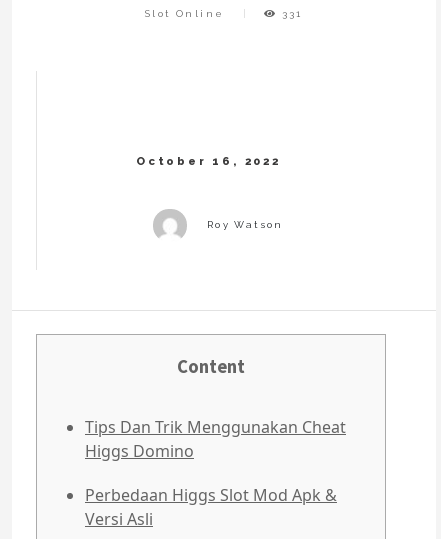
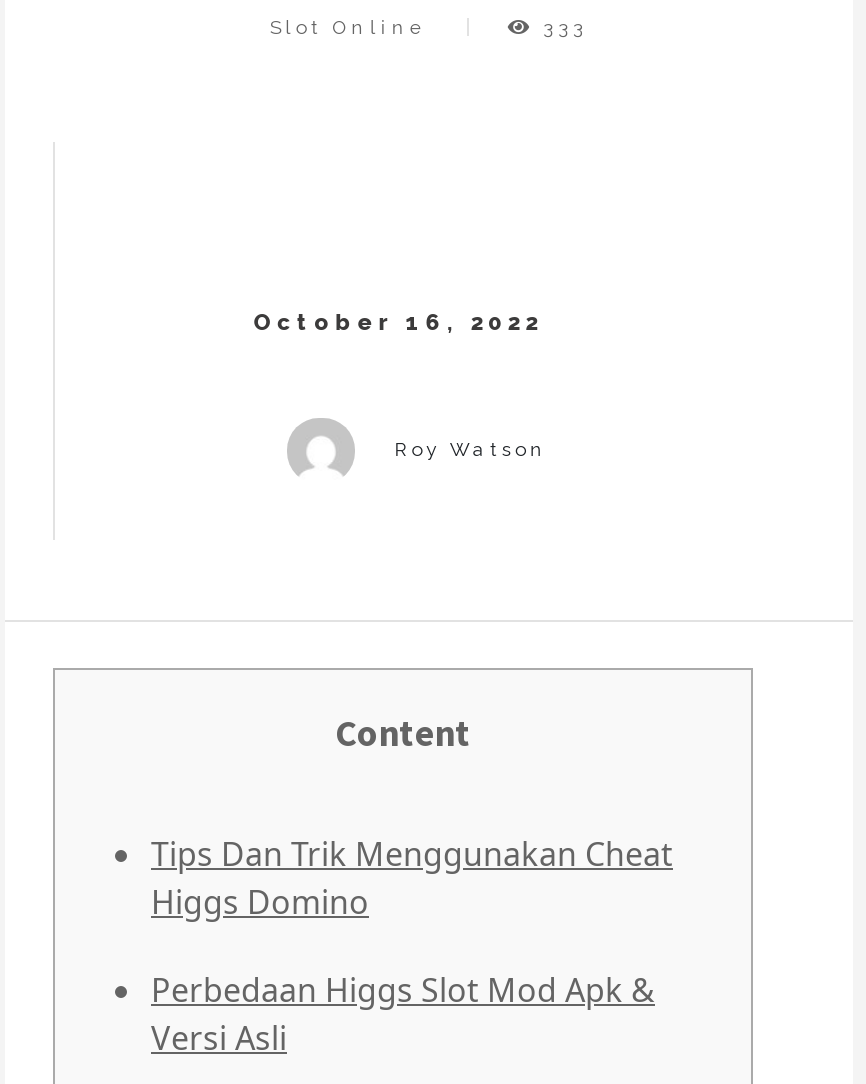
- 331
+ 333
